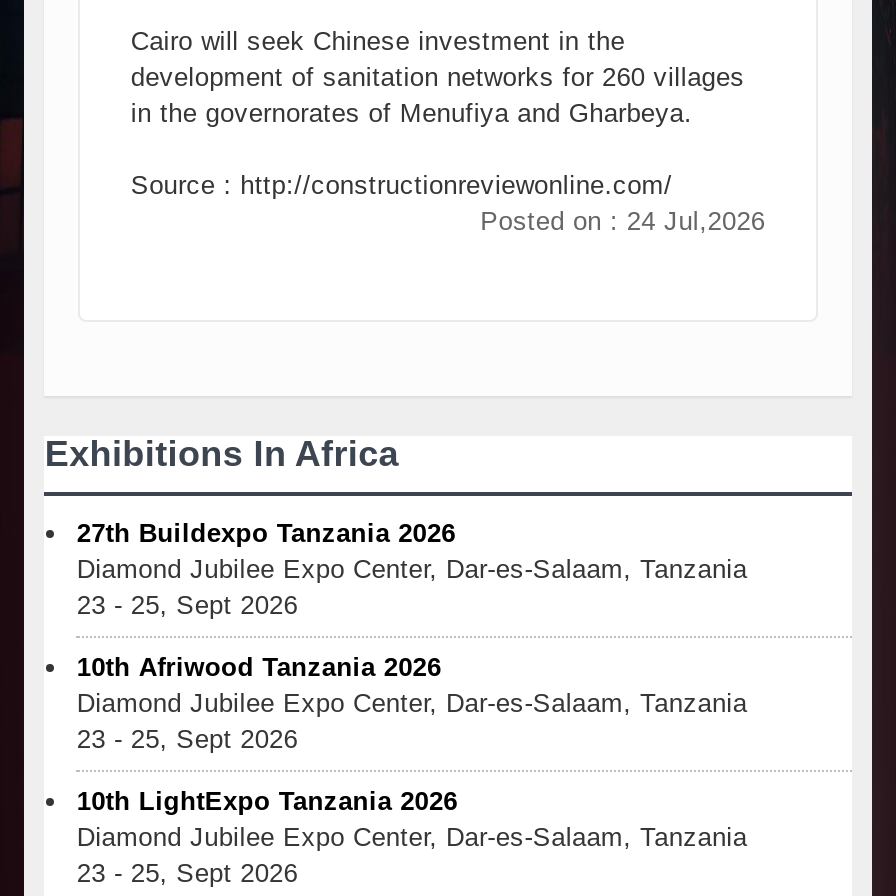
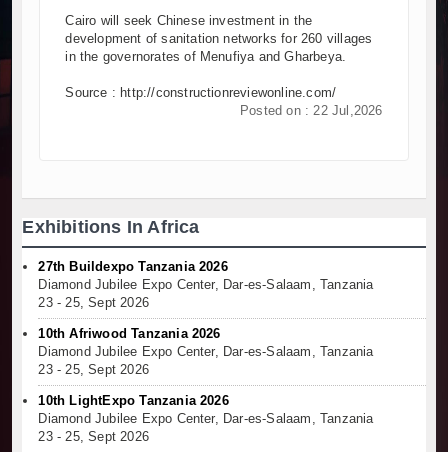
- Posted on : 24 Jul,2026
+ Posted on : 22 Jul,2026
